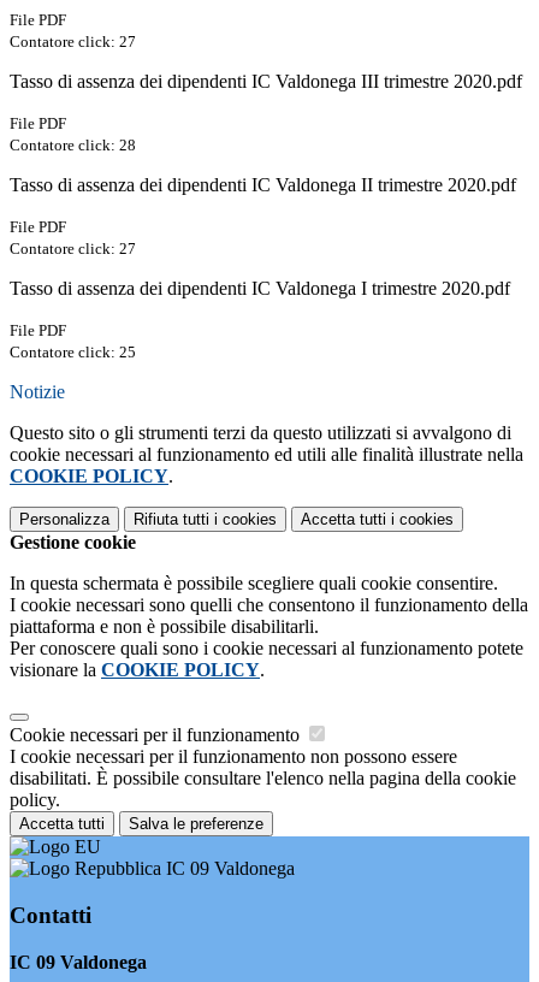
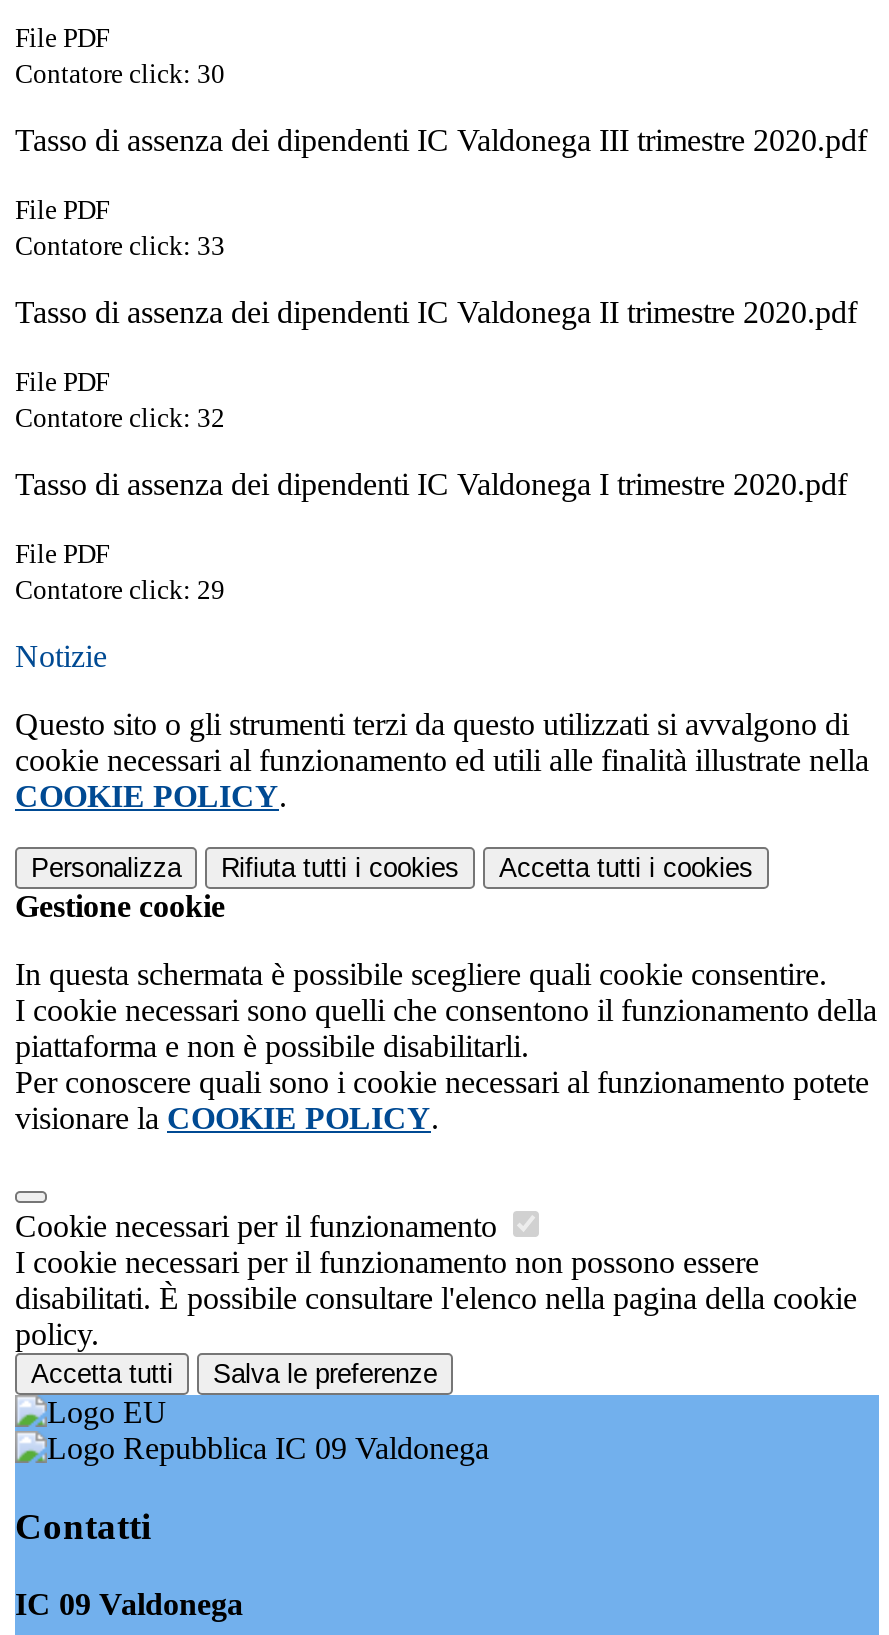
- Contatore click: 27
+ Contatore click: 30

- Contatore click: 28
+ Contatore click: 33

- Contatore click: 27
+ Contatore click: 32

- Contatore click: 25
+ Contatore click: 29
